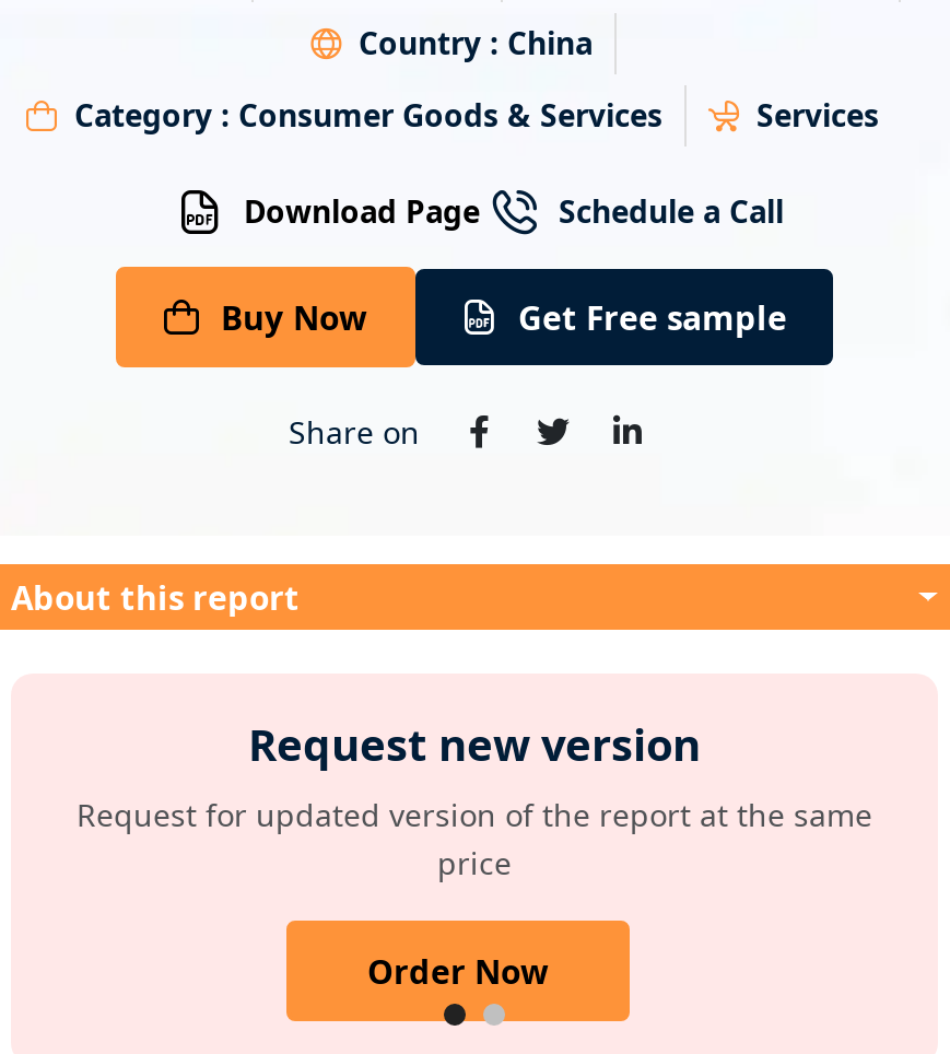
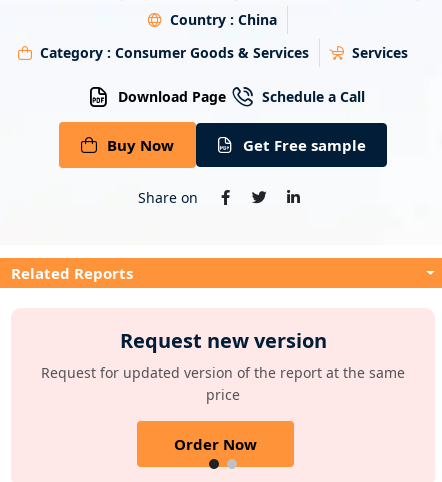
- About this report
+ Related Reports
